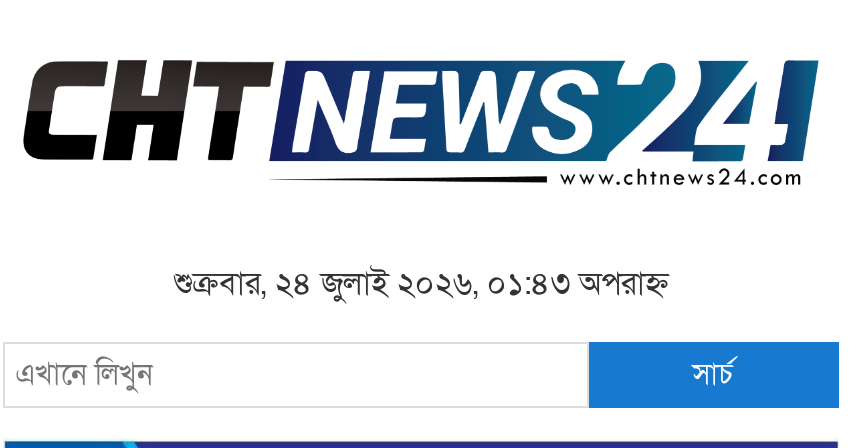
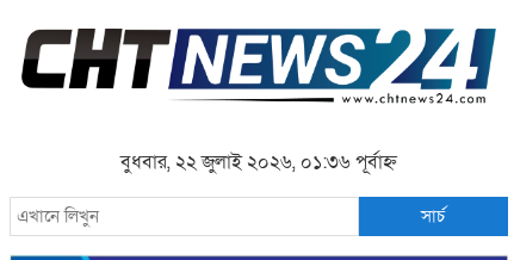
- শুক্রবার, ২৪ জুলাই ২০২৬, ০১:৪৩ অপরাহ্ন
+ বুধবার, ২২ জুলাই ২০২৬, ০১:৩৬ পূর্বাহ্ন
